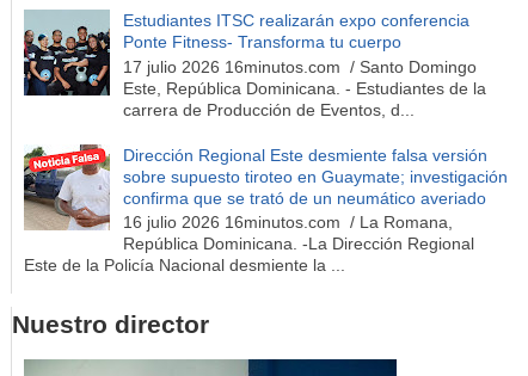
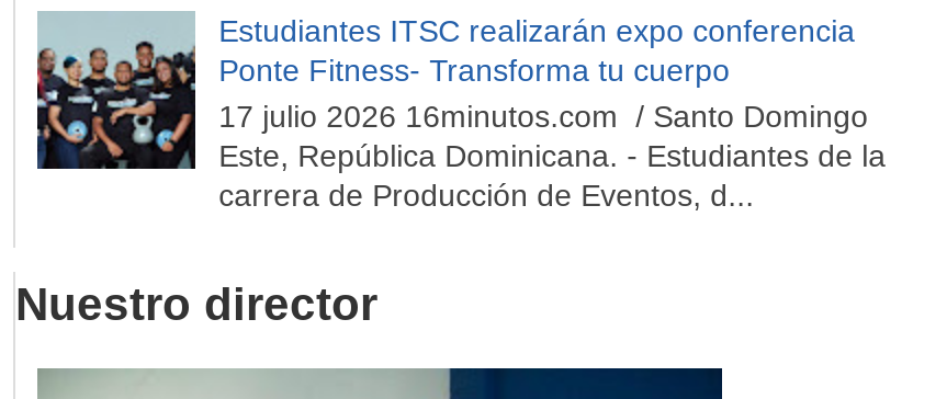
- [image]
- Dirección Regional Este desmiente falsa versión
- sobre supuesto tiroteo en Guaymate; investigación
- confirma que se trató de un neumático averiado
- 16 julio 2026 16minutos.com / La Romana,
- República Dominicana. -La Dirección Regional
- Este de la Policía Nacional desmiente la ...
